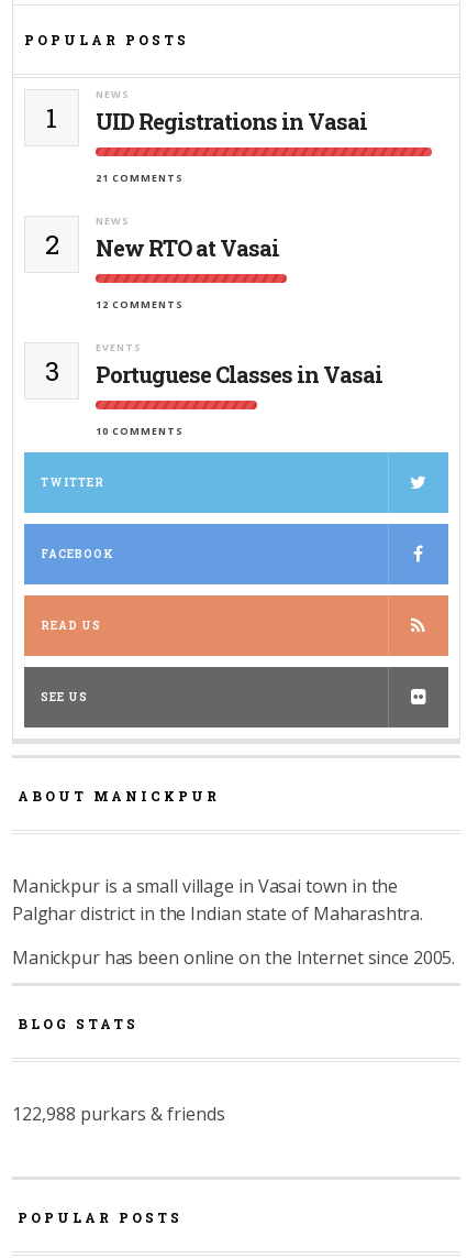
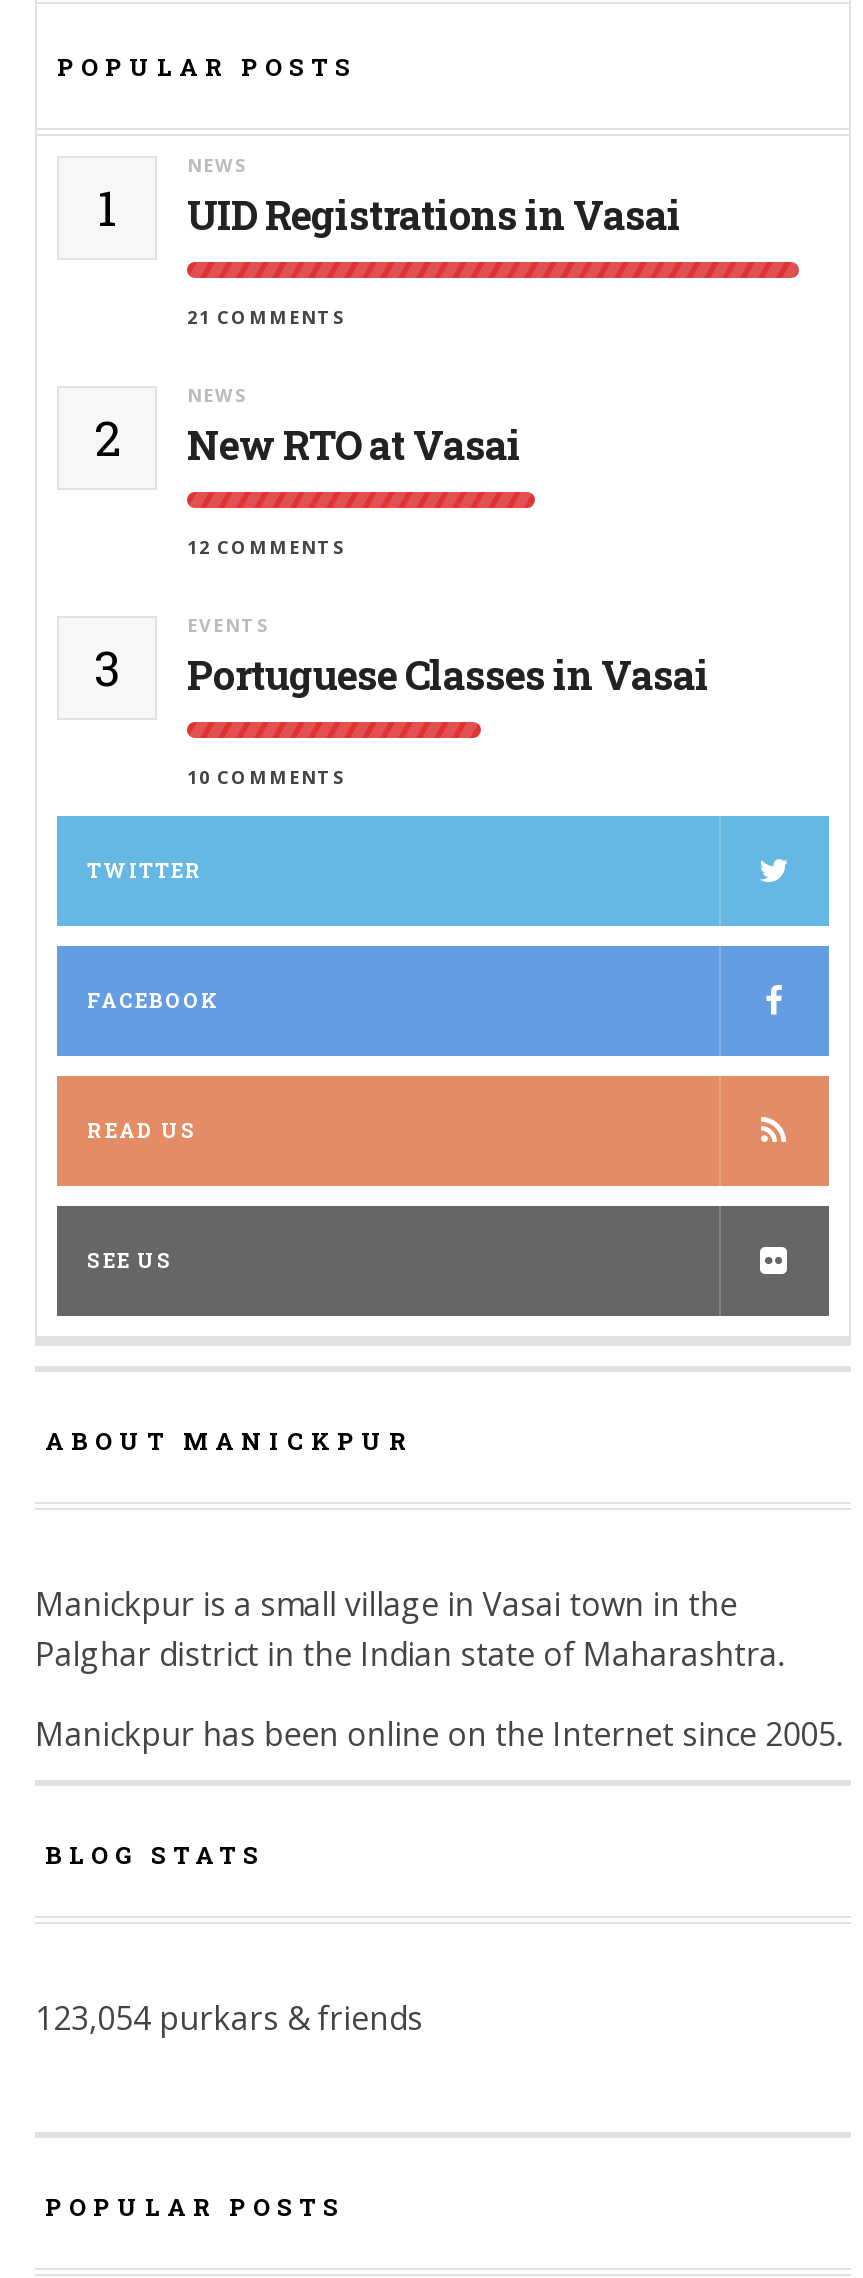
- 122,988 purkars & friends
+ 123,054 purkars & friends
